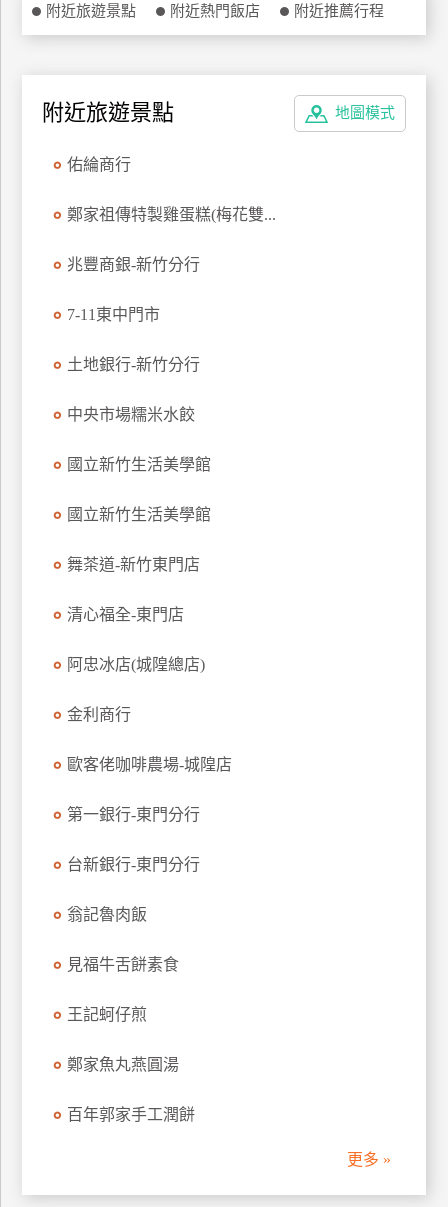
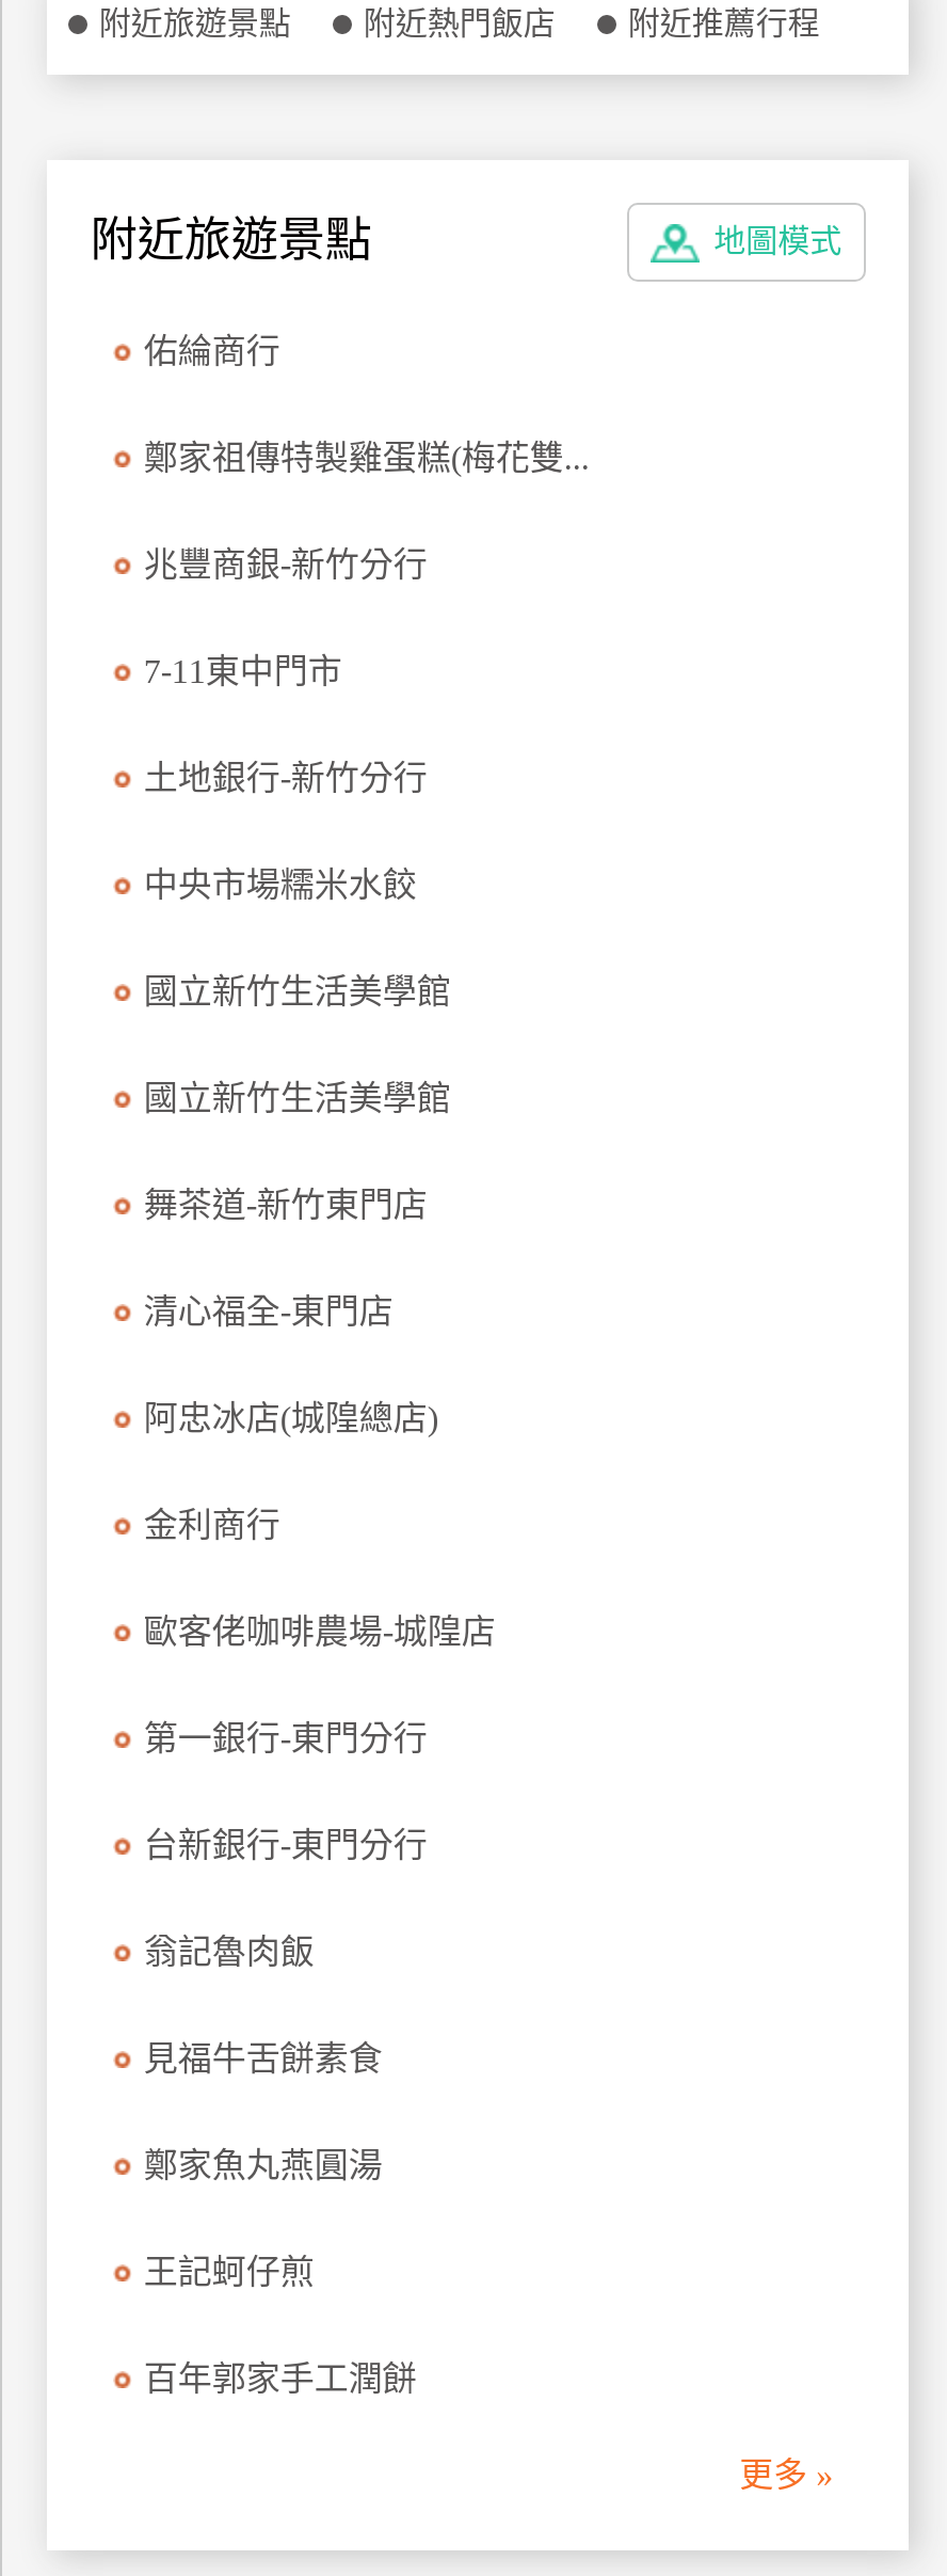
moved down: 王記蚵仔煎

moved up: 鄭家魚丸燕圓湯
